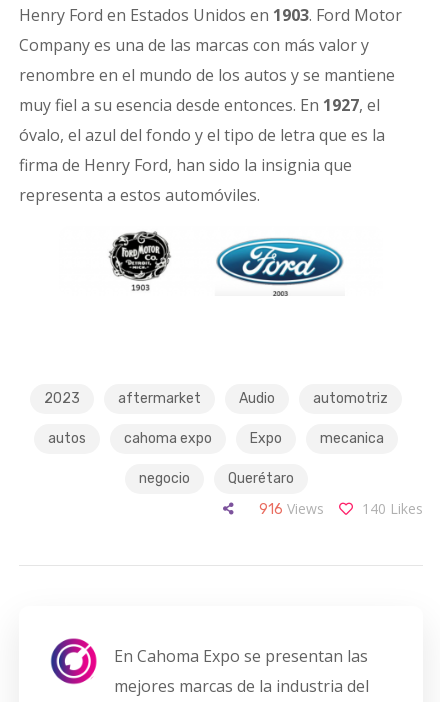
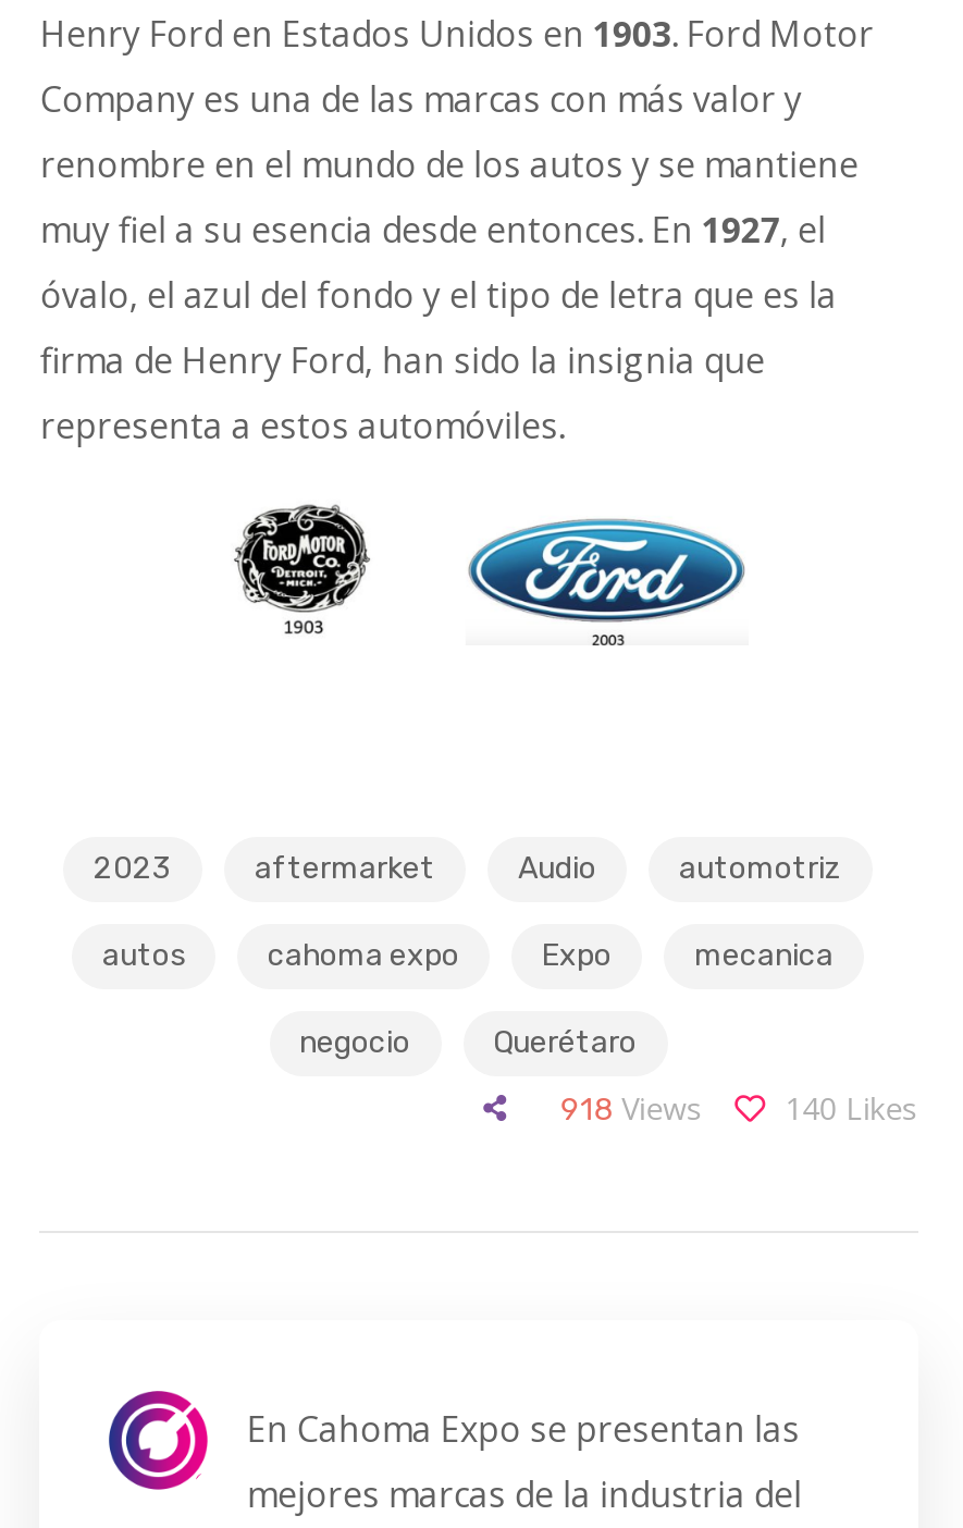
- 916 Views 140 Likes
+ 918 Views 140 Likes
